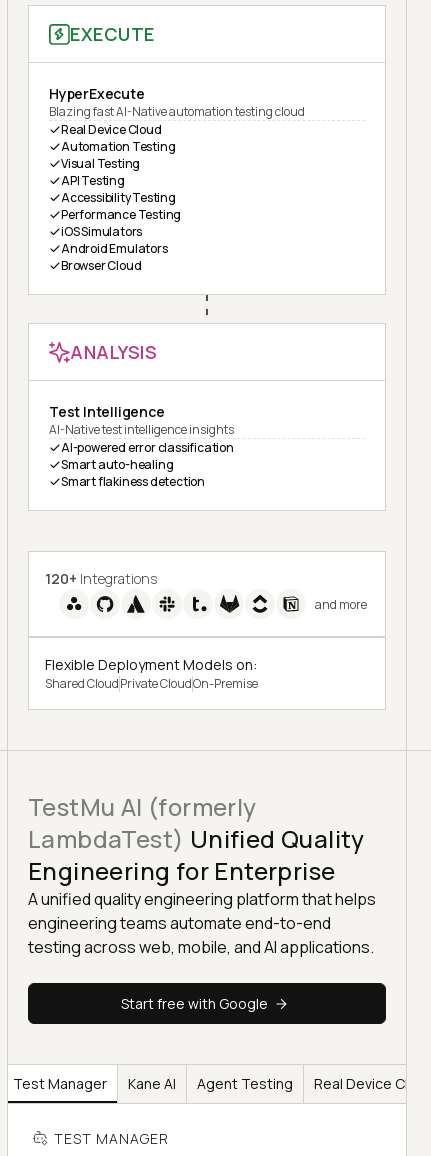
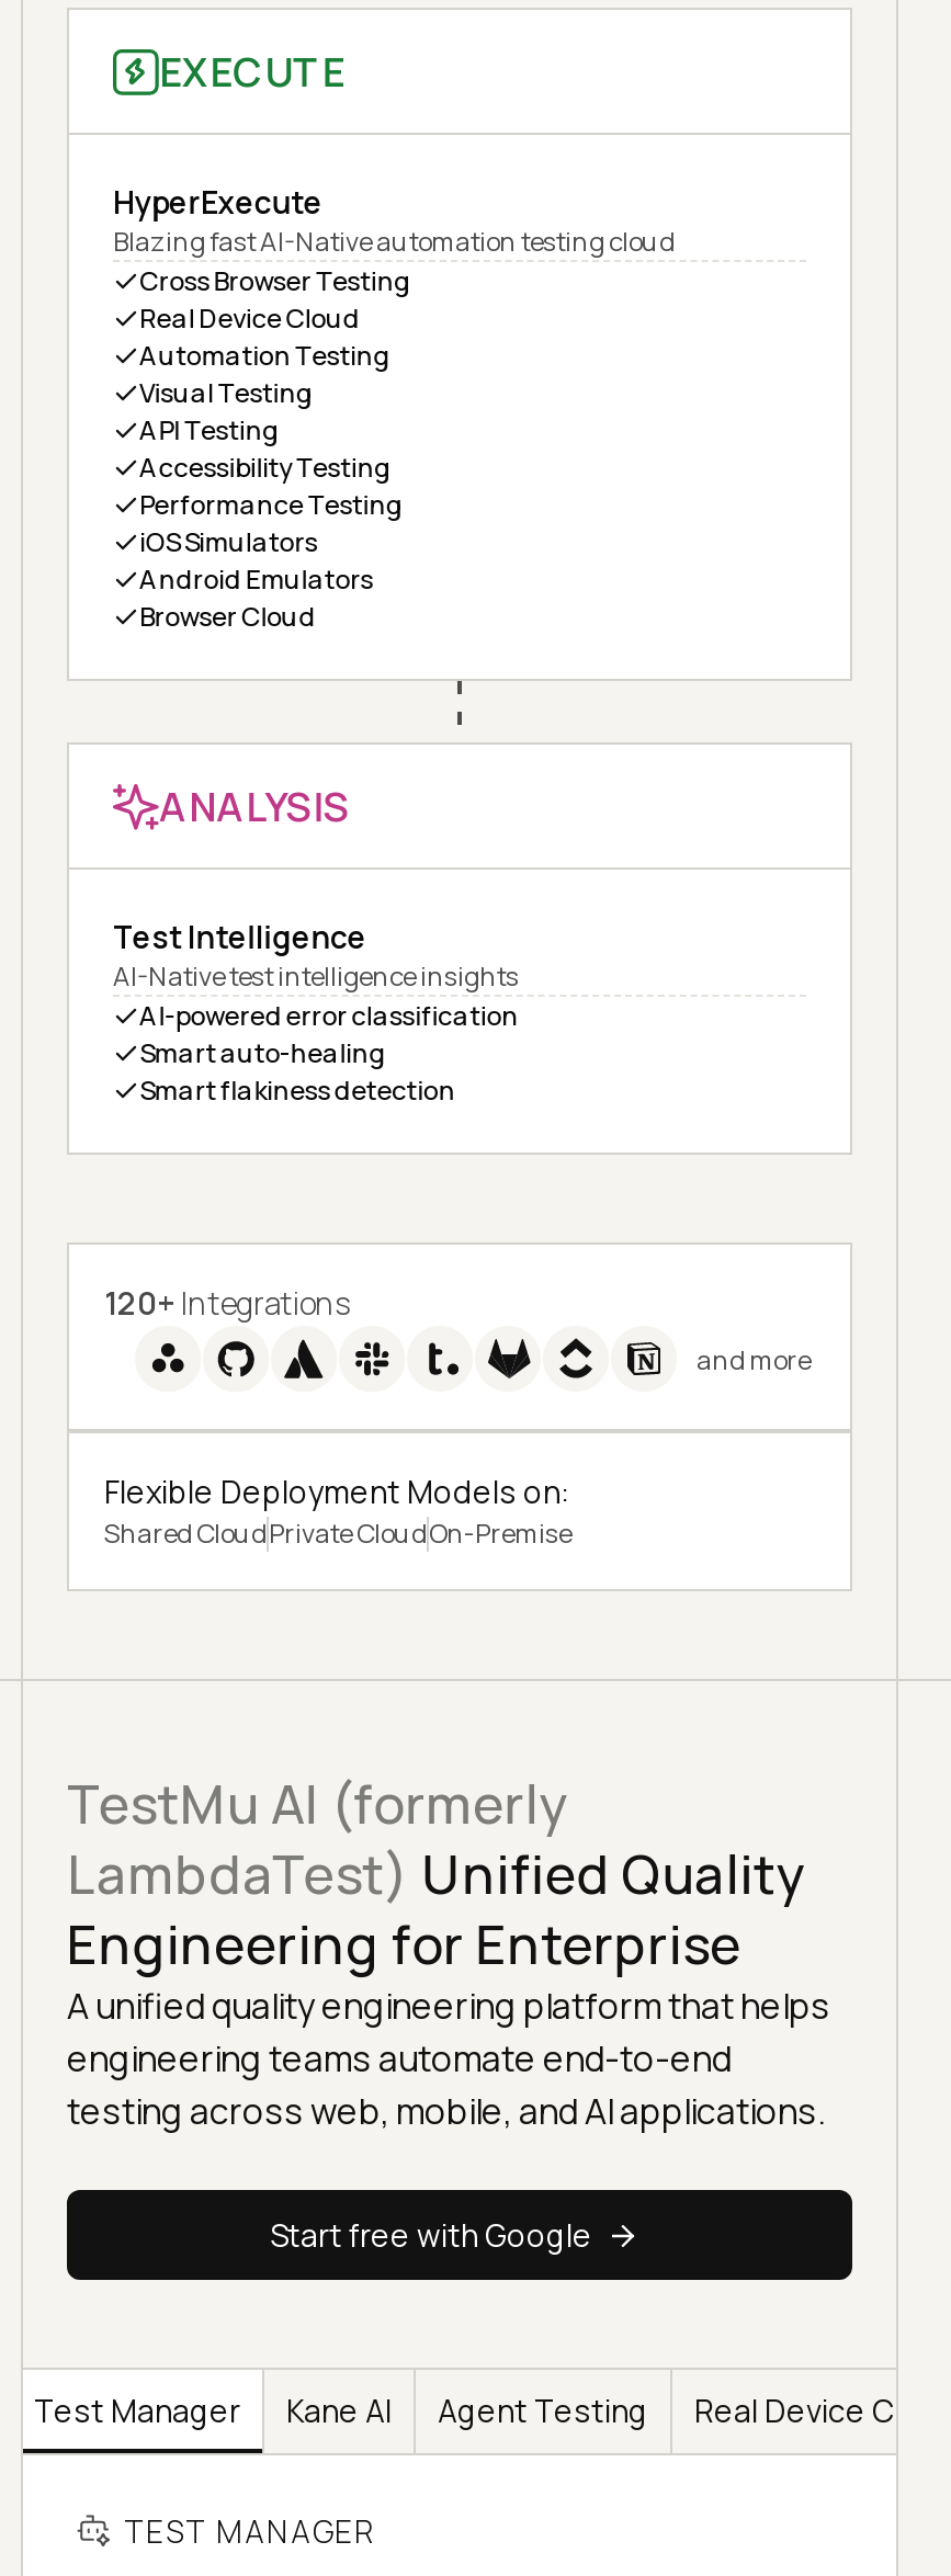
+ Cross Browser Testing
